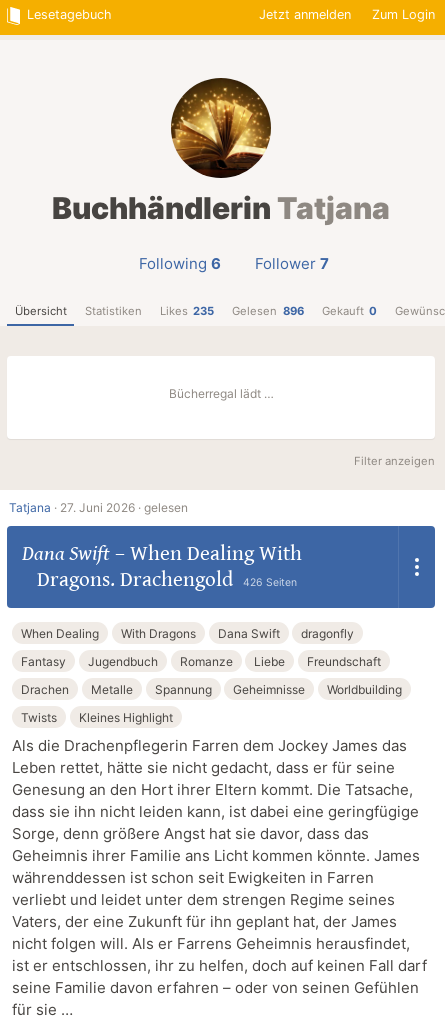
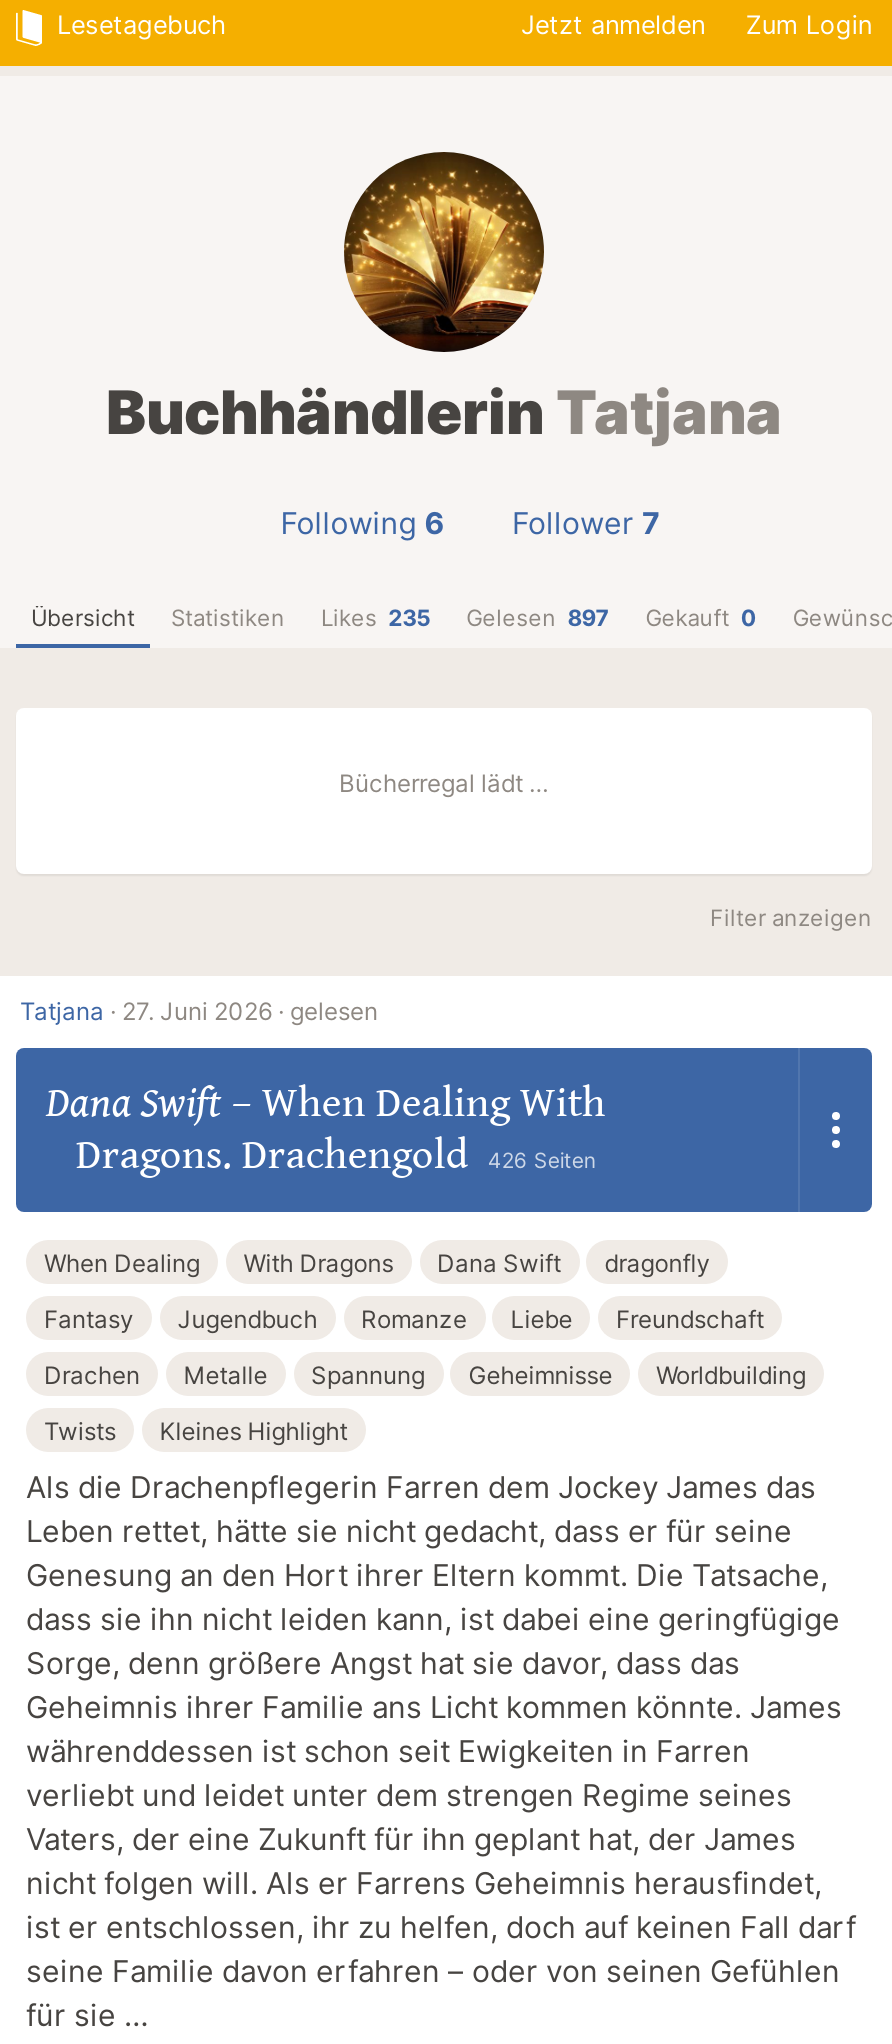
- Gelesen 896
+ Gelesen 897
